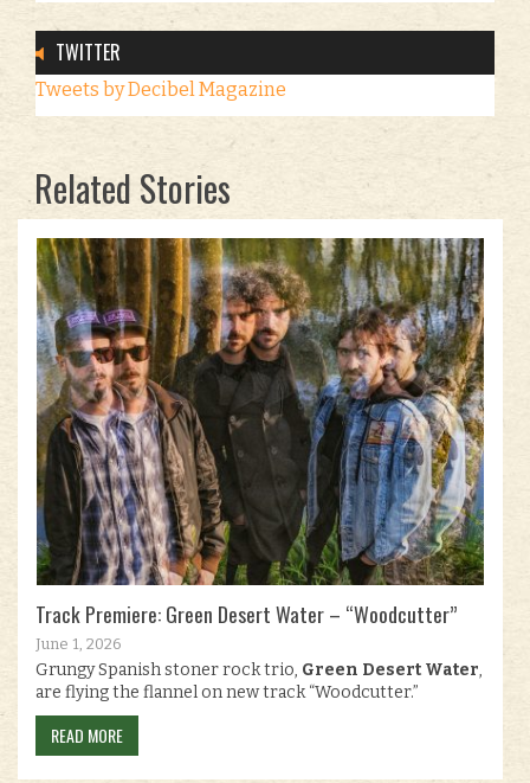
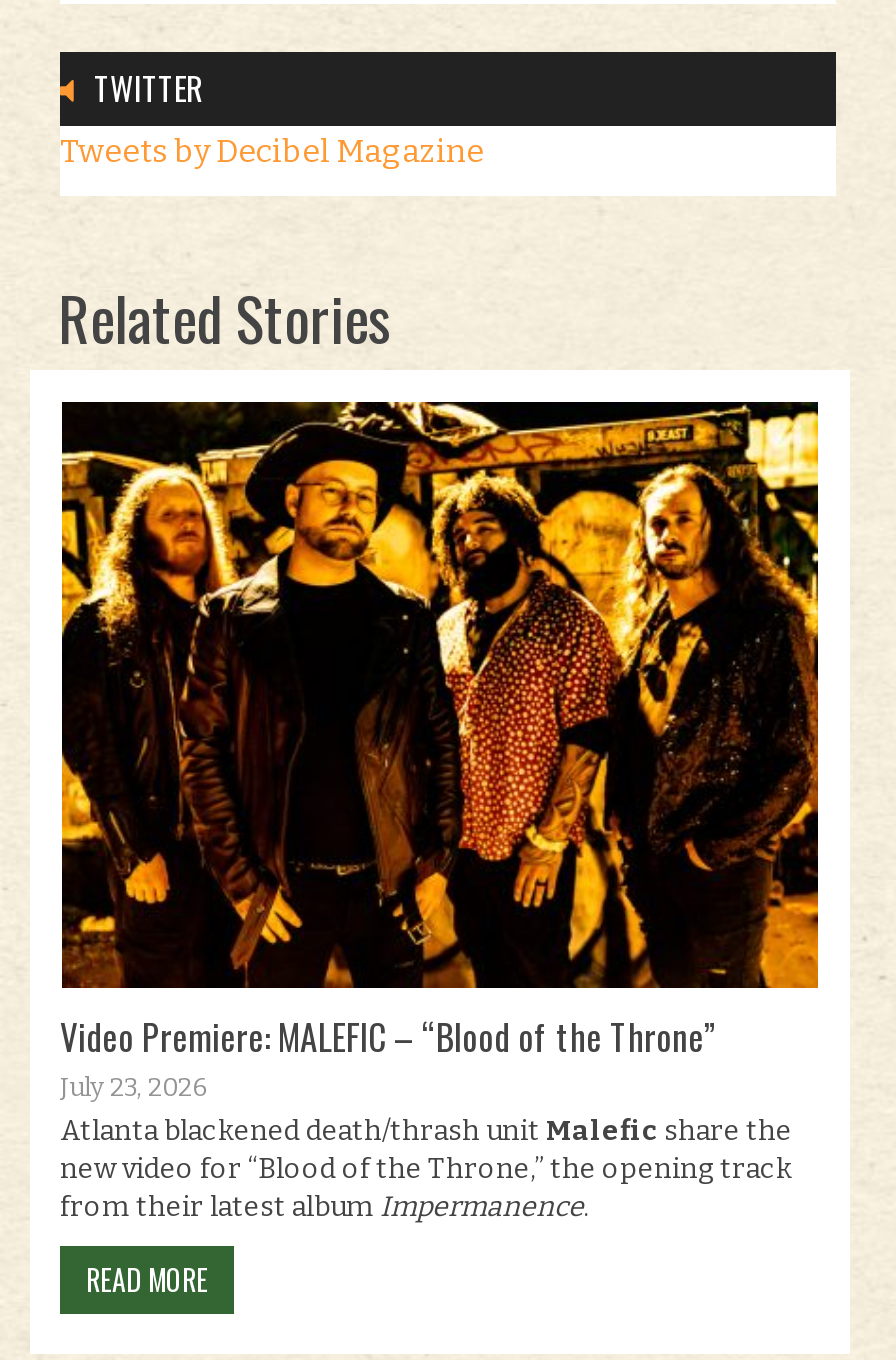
- [image]
- Track Premiere: Green Desert Water – “Woodcutter”
- June 1, 2026
- Grungy Spanish stoner rock trio, Green Desert Water,
- are flying the flannel on new track “Woodcutter.”
+ [image]
+ Video Premiere: MALEFIC – “Blood of the Throne”
+ July 23, 2026
+ Atlanta blackened death/thrash unit Malefic share the
+ new video for “Blood of the Throne,” the opening track
+ from their latest album Impermanence.
